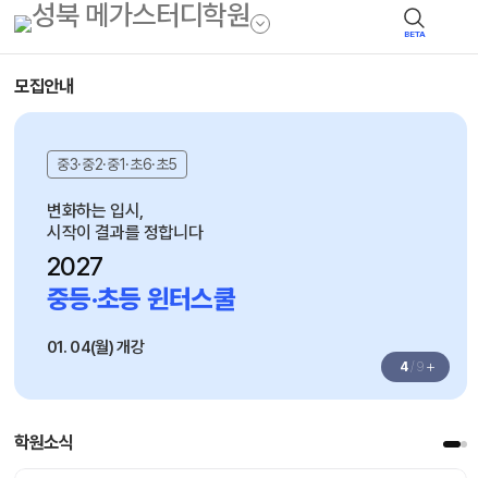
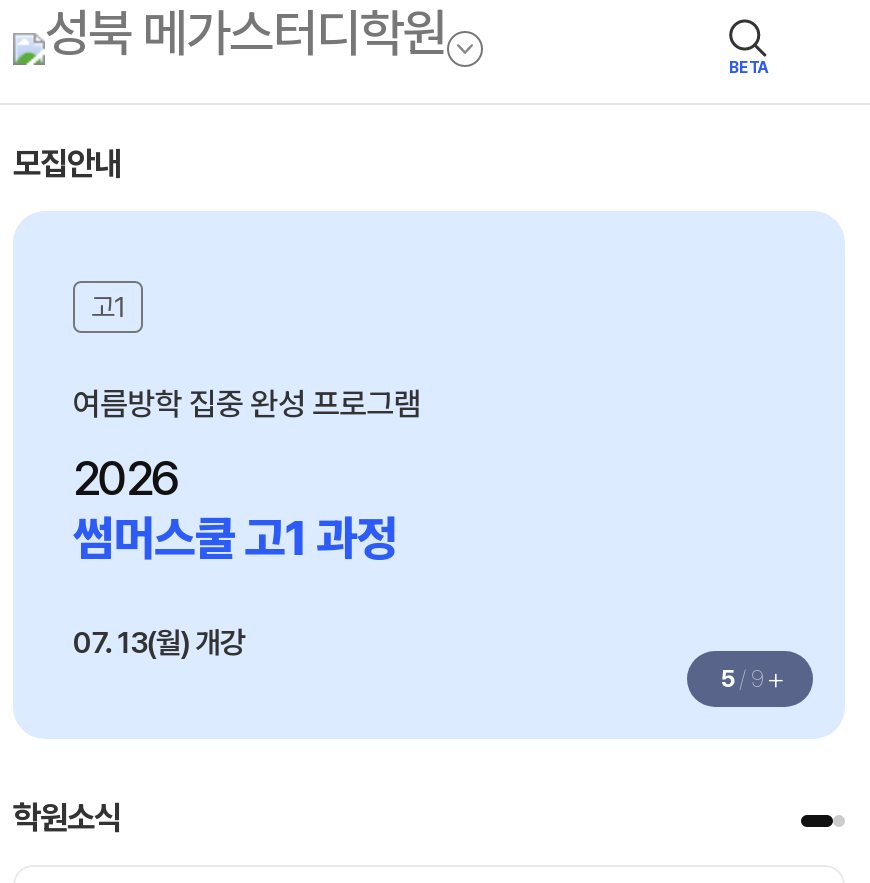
- 중3·중2·중1·초6·초5
+ 고1

- 변화하는 입시,
- 시작이 결과를 정합니다
- 2027
- 중등·초등 윈터스쿨
+ 여름방학 집중 완성 프로그램
+ 2026
+ 썸머스쿨 고1 과정

- 01. 04(월) 개강
- 4 / 9 +
+ 07. 13(월) 개강
+ 5 / 9 +
